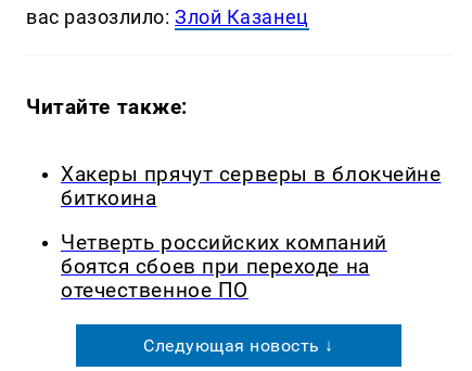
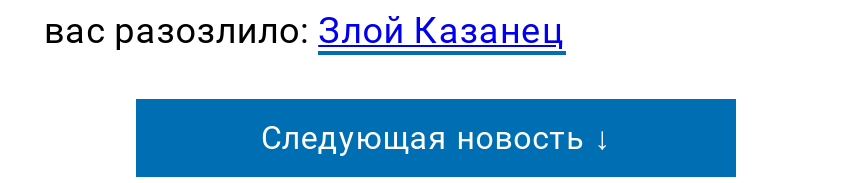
- Читайте также:
- Хакеры прячут серверы в блокчейне
- биткоина
- Четверть российских компаний
- боятся сбоев при переходе на
- отечественное ПО
